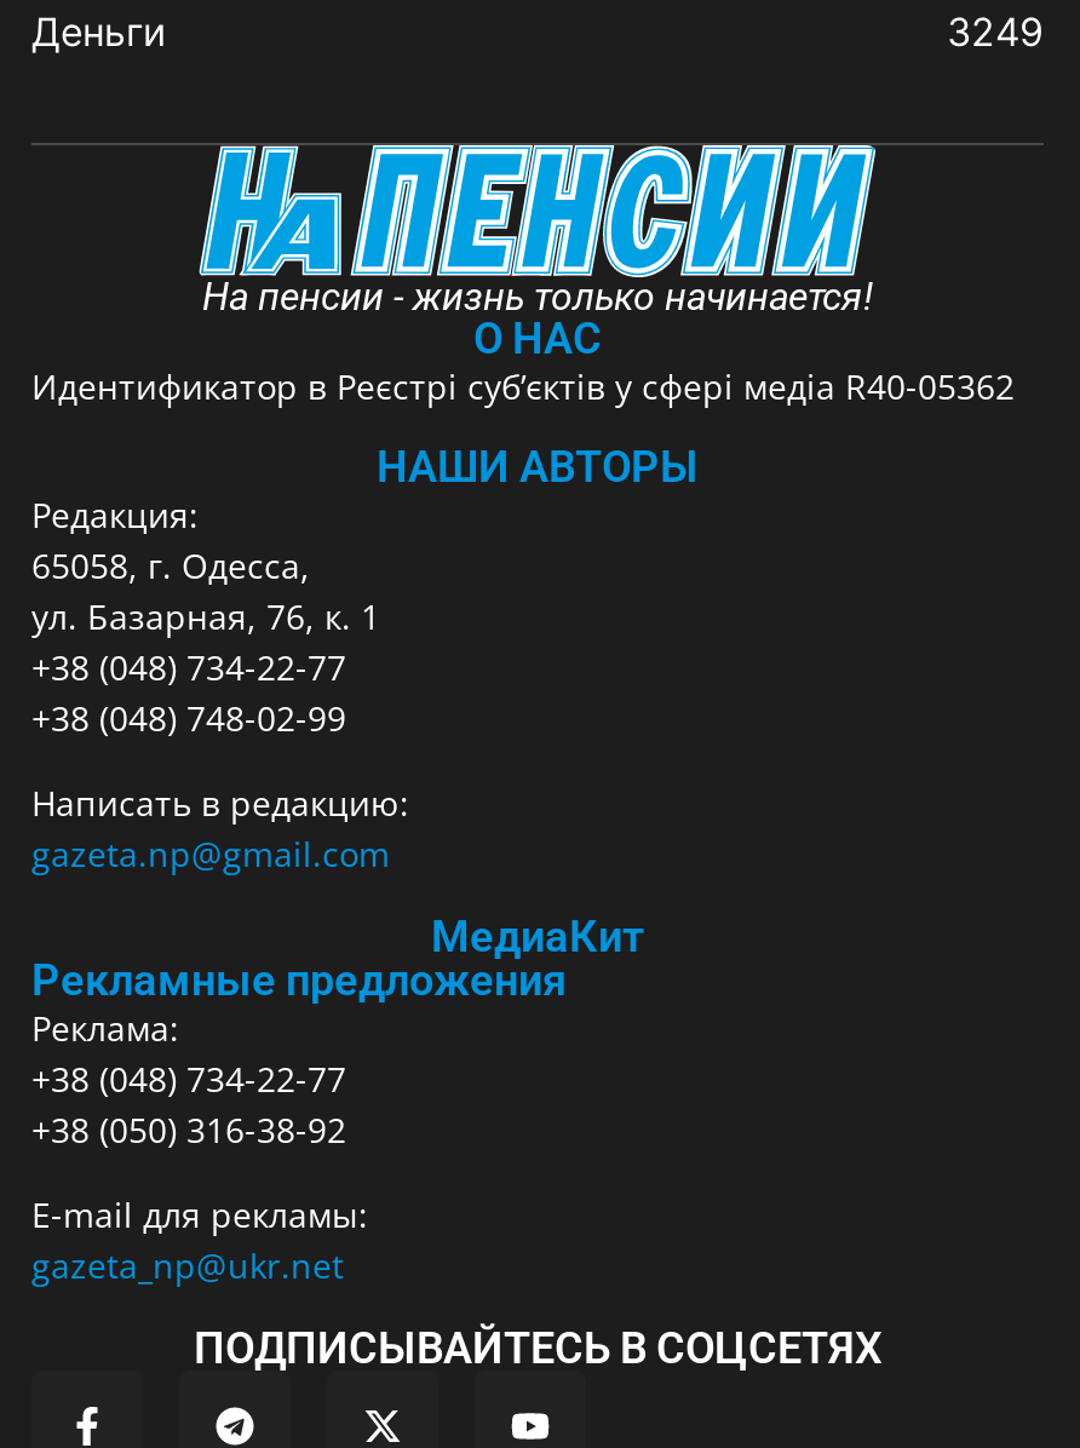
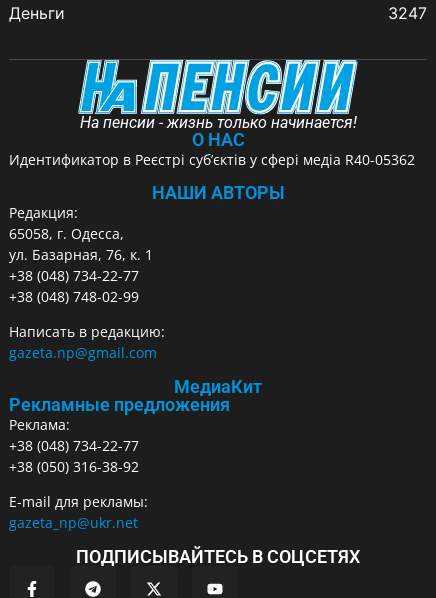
- 3249
+ 3247
